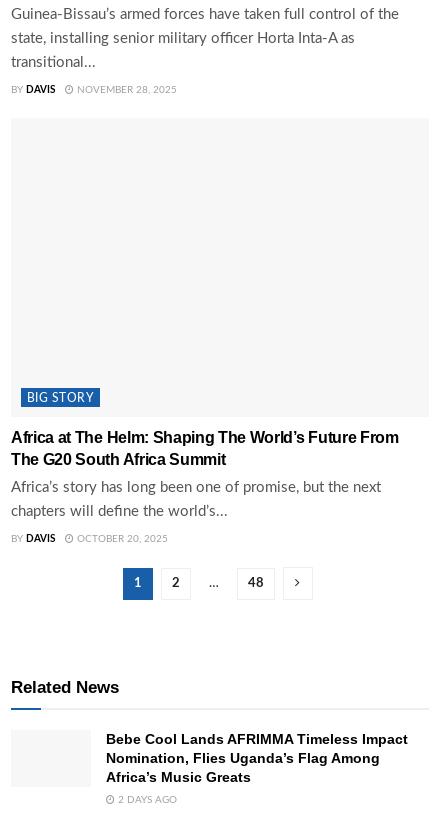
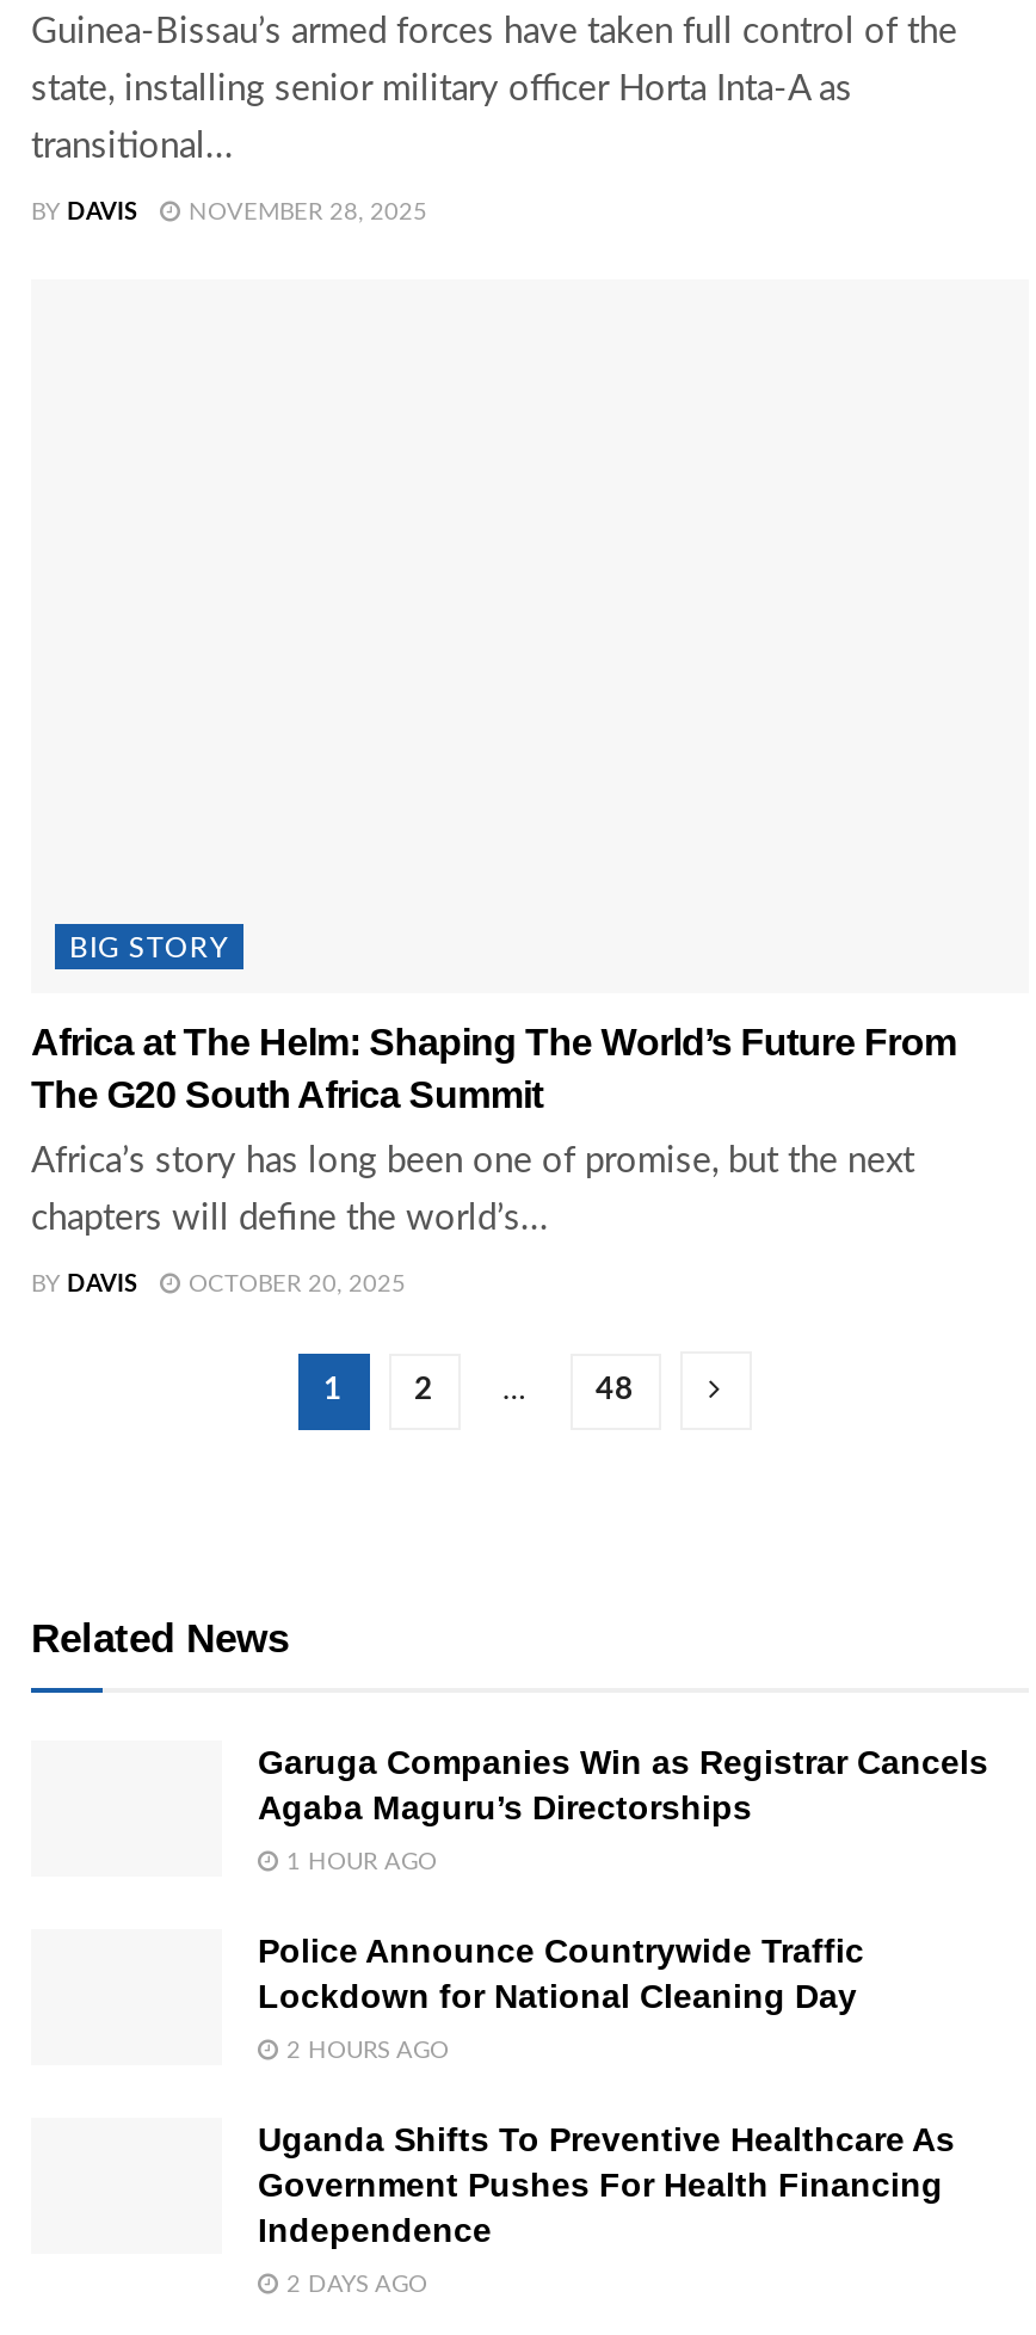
- Bebe Cool Lands AFRIMMA Timeless Impact
- Nomination, Flies Uganda’s Flag Among
- Africa’s Music Greats
+ Garuga Companies Win as Registrar Cancels
+ Agaba Maguru’s Directorships
+ 1 HOUR AGO
+ Police Announce Countrywide Traffic
+ Lockdown for National Cleaning Day
+ 2 HOURS AGO
+ Uganda Shifts To Preventive Healthcare As
+ Government Pushes For Health Financing
+ Independence
